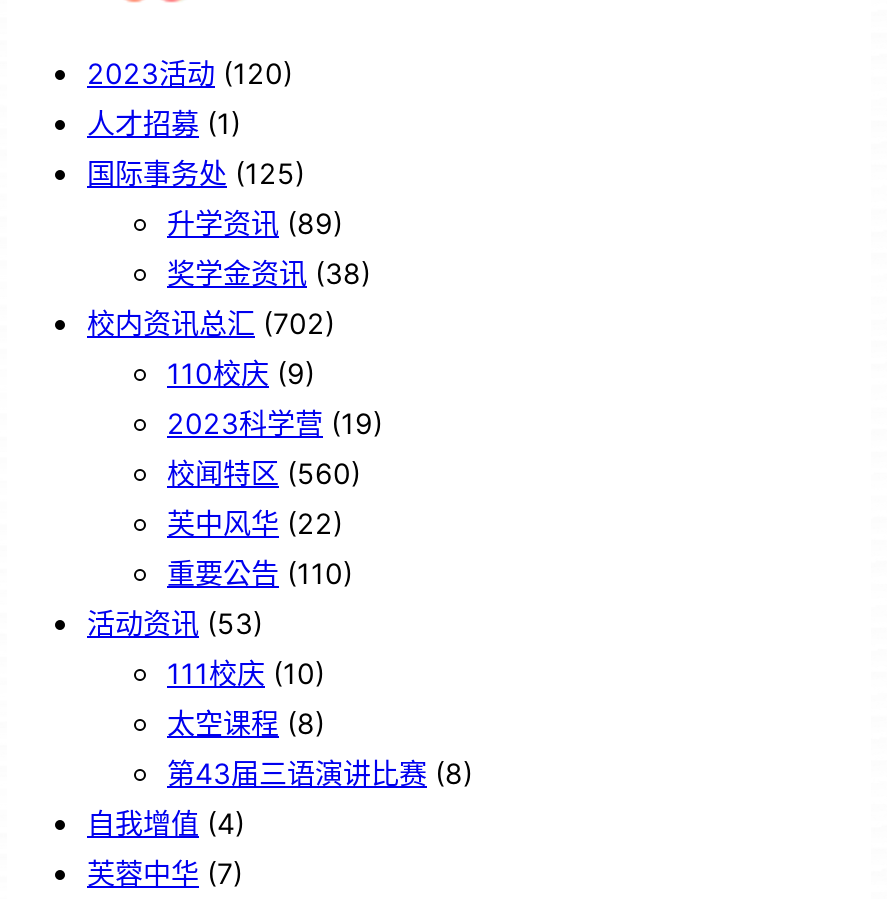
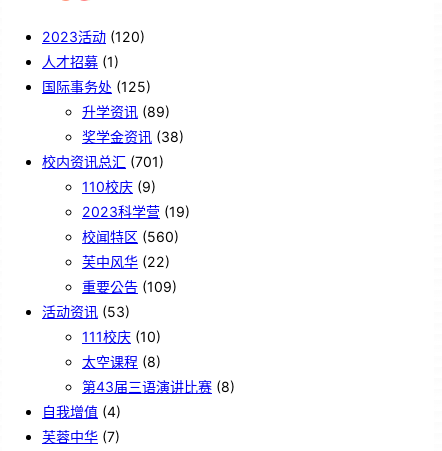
- 校内资讯总汇(702)
+ 校内资讯总汇(701)

- 重要公告(110)
+ 重要公告(109)
